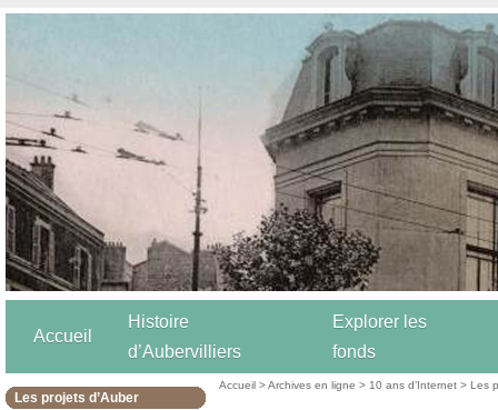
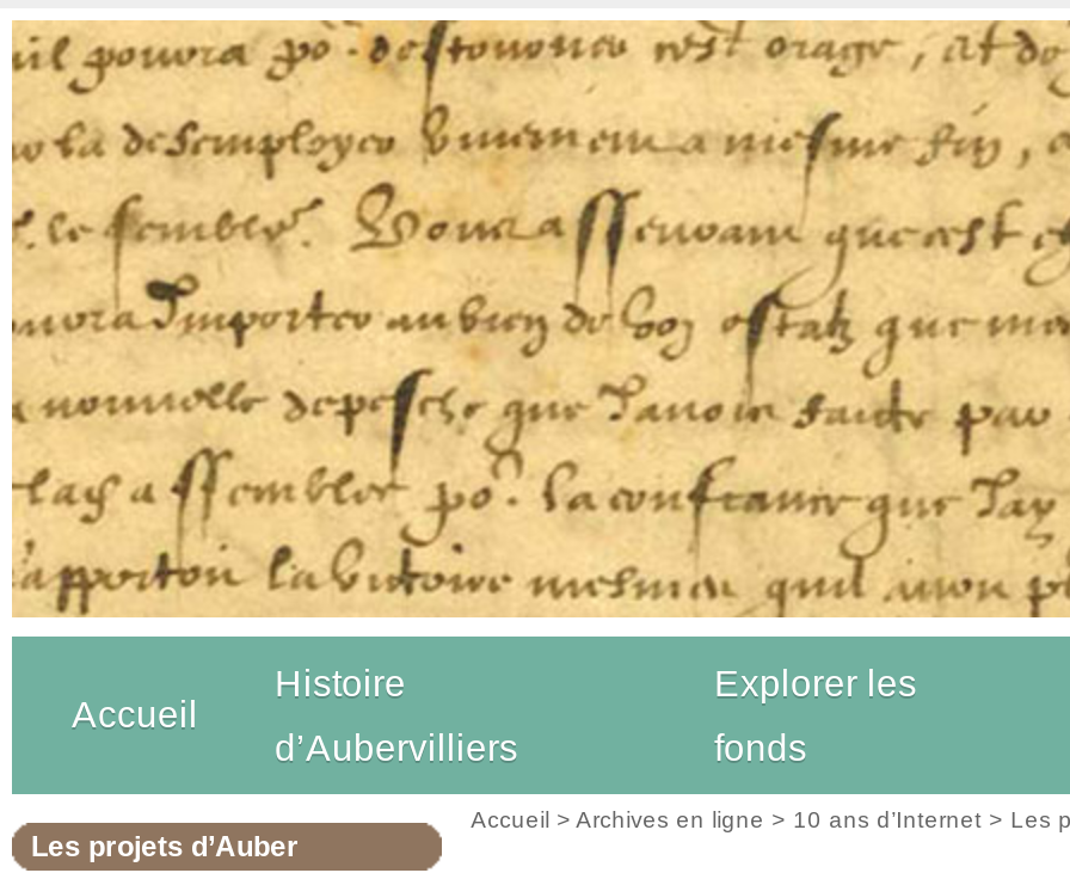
- [image]
+ [image]
